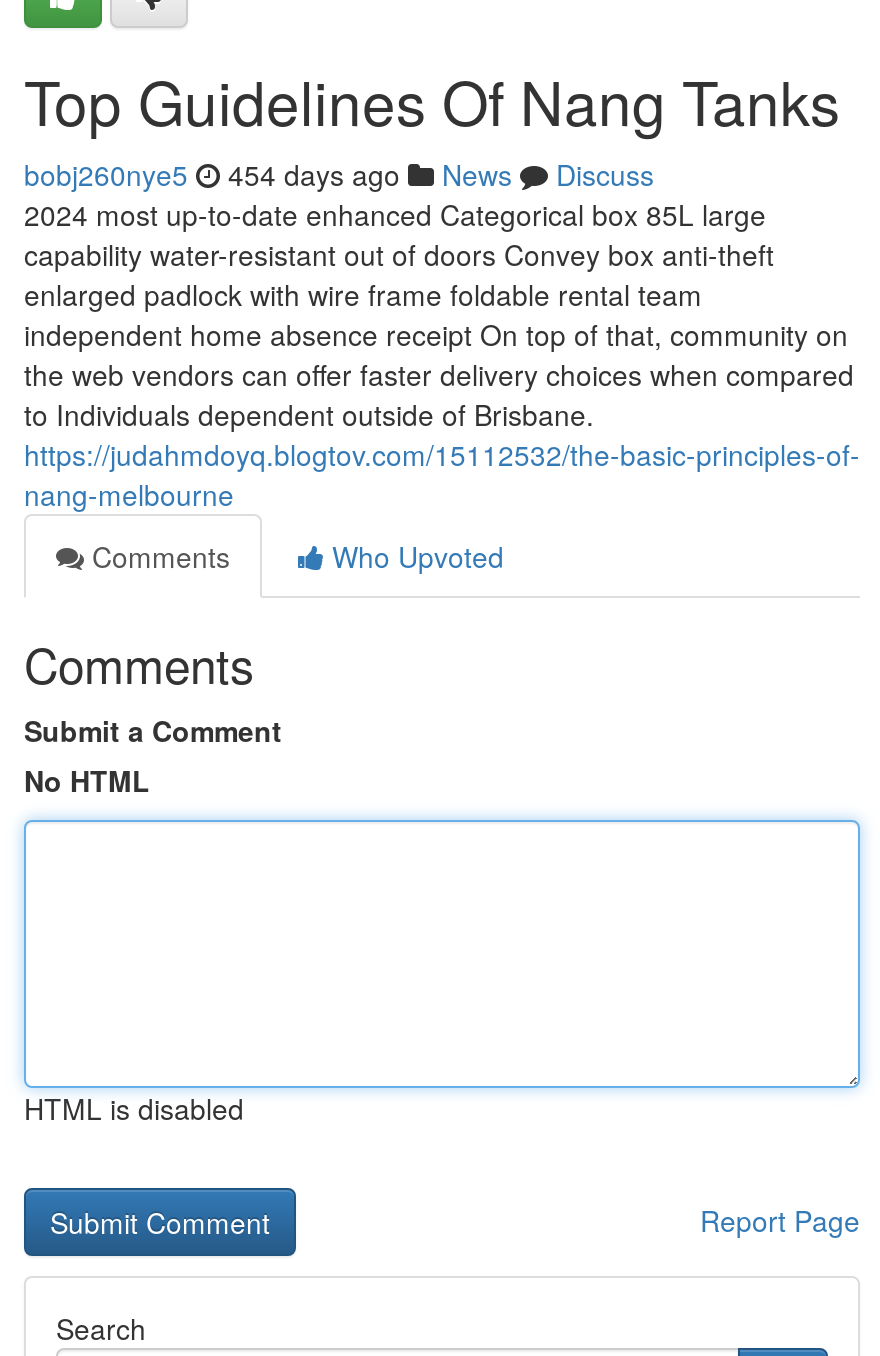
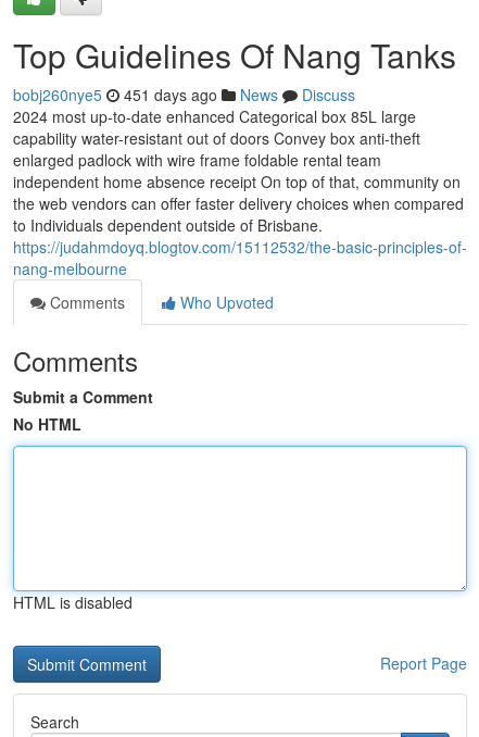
- bobj260nye5 454 days ago News Discuss
+ bobj260nye5 451 days ago News Discuss
